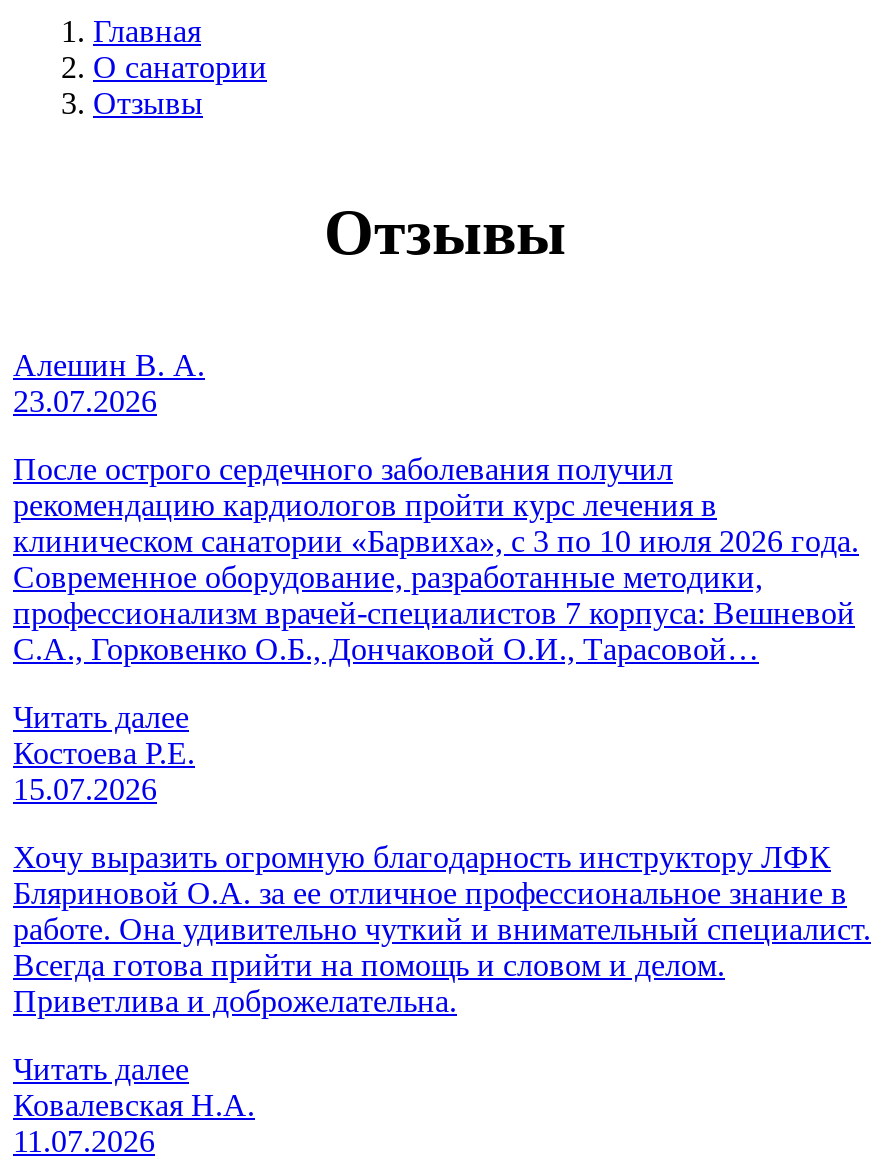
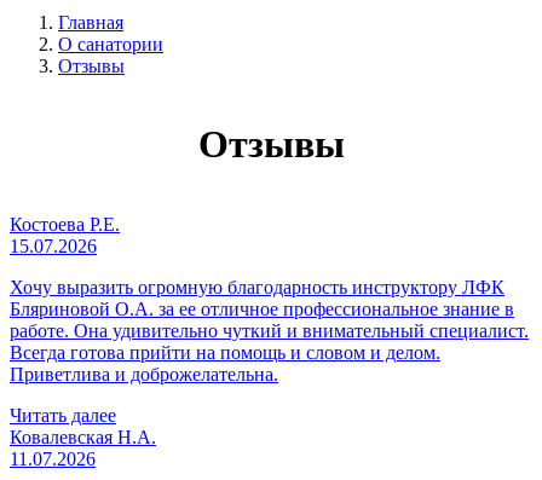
- Алешин В. А.
- 23.07.2026
- После острого сердечного заболевания получил
- рекомендацию кардиологов пройти курс лечения в
- клиническом санатории «Барвиха», с 3 по 10 июля 2026 года.
- Современное оборудование, разработанные методики,
- профессионализм врачей-специалистов 7 корпуса: Вешневой
- С.А., Горковенко О.Б., Дончаковой О.И., Тарасовой…
- Читать далее
